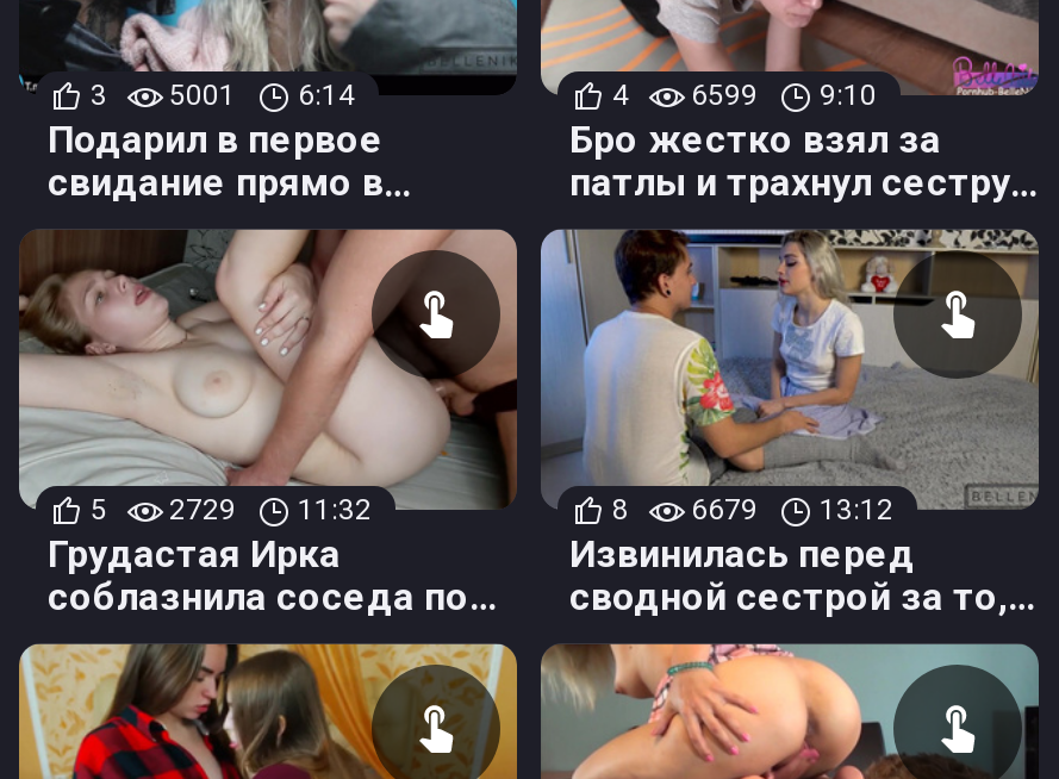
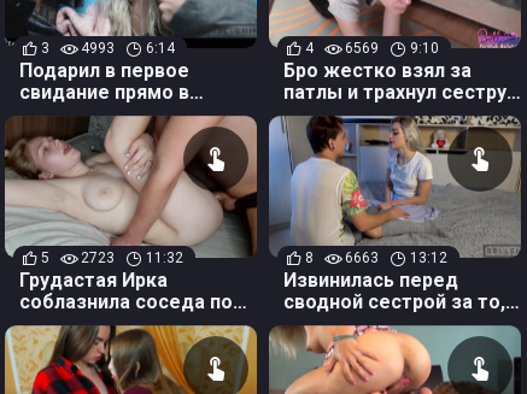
- 3 5001 6:14
+ 3 4993 6:14

- 4 6599 9:10
+ 4 6569 9:10

- 5 2729 11:32
+ 5 2723 11:32

- 8 6679 13:12
+ 8 6663 13:12
